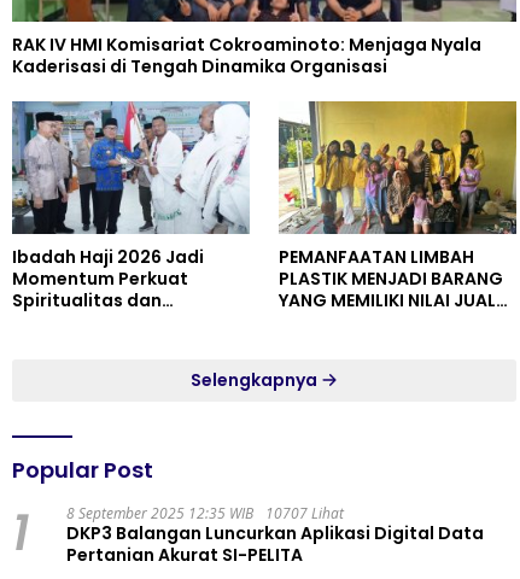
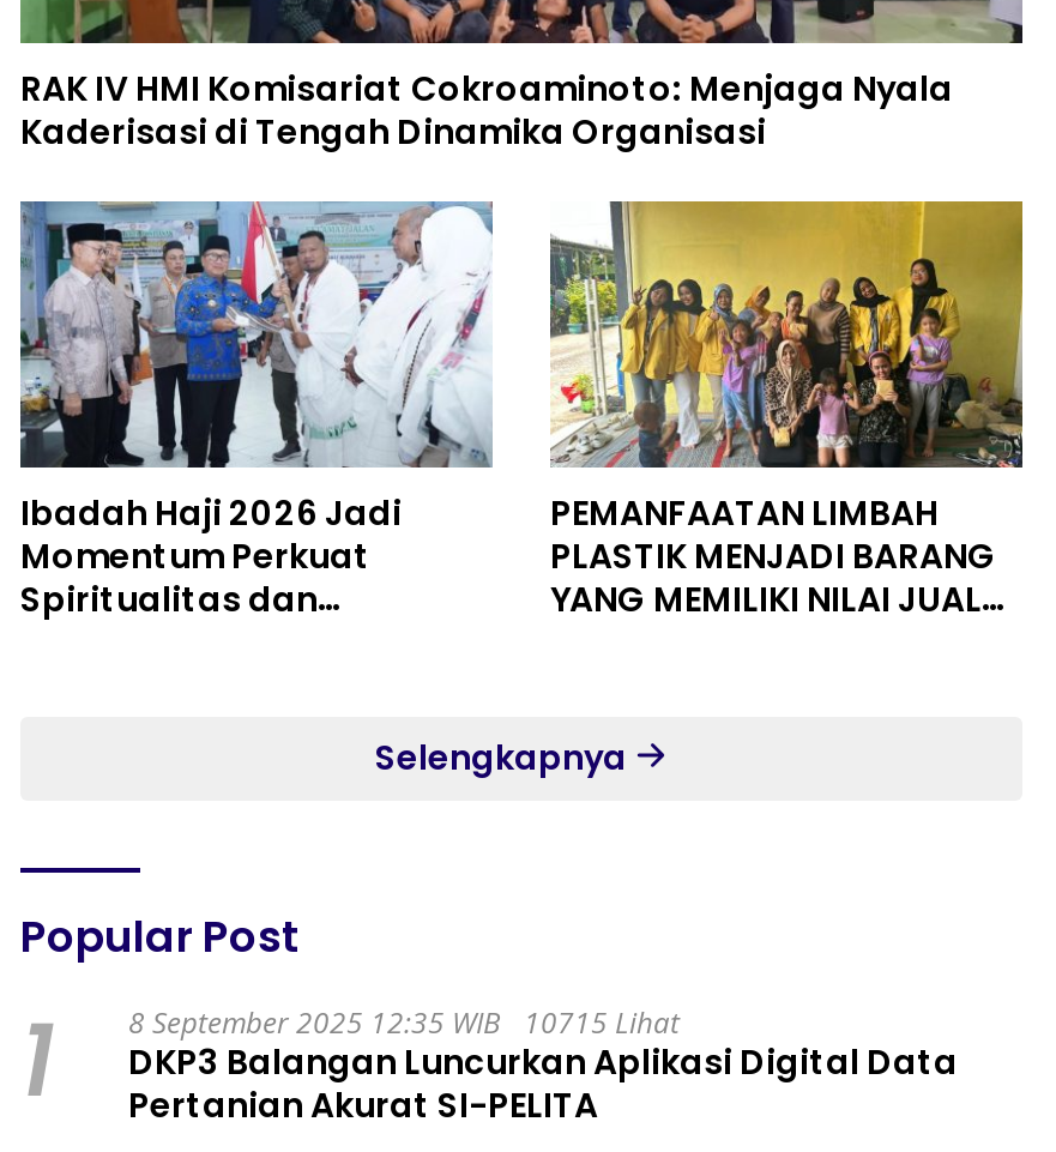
- 8 September 2025 12:35 WIB 10707 Lihat
+ 8 September 2025 12:35 WIB 10715 Lihat
